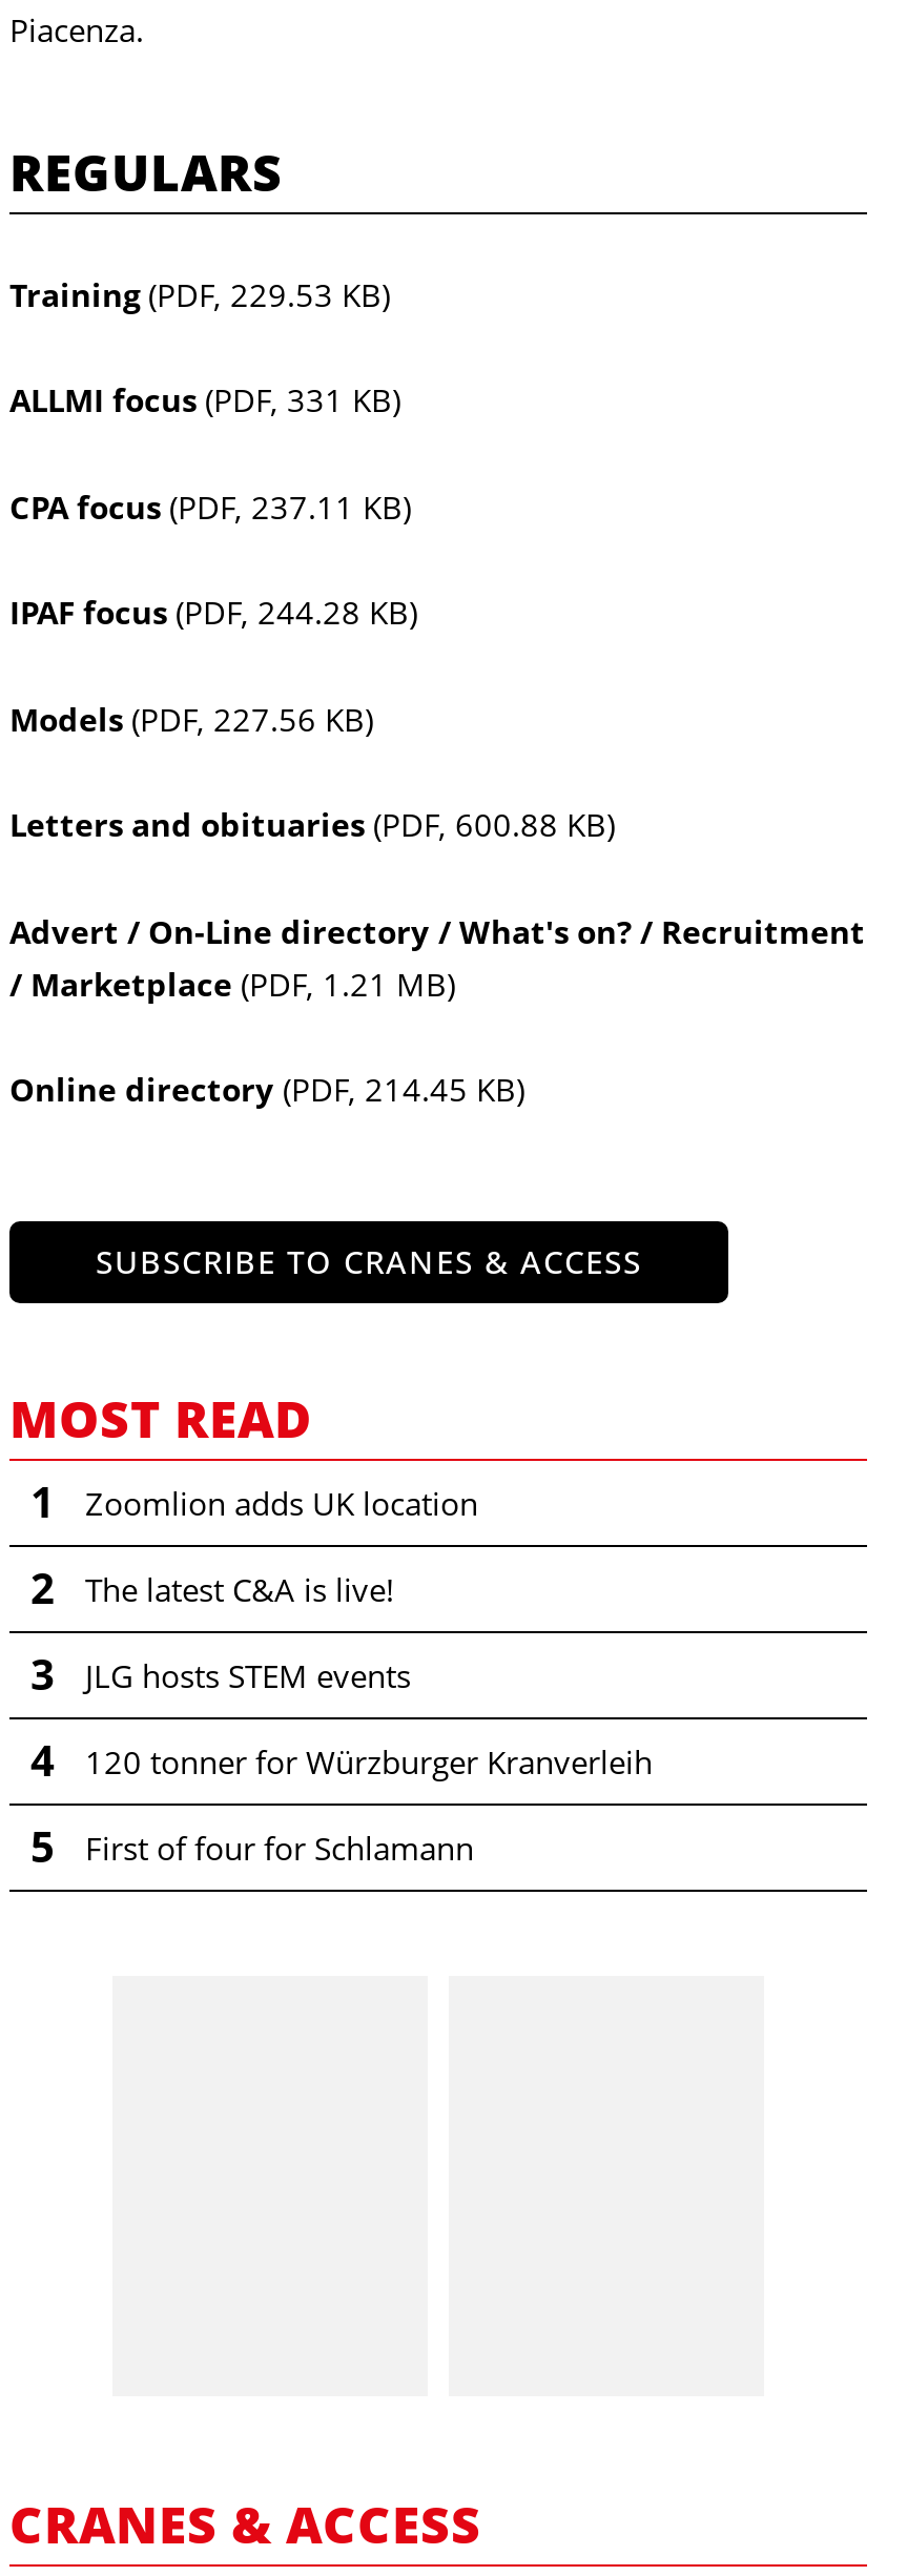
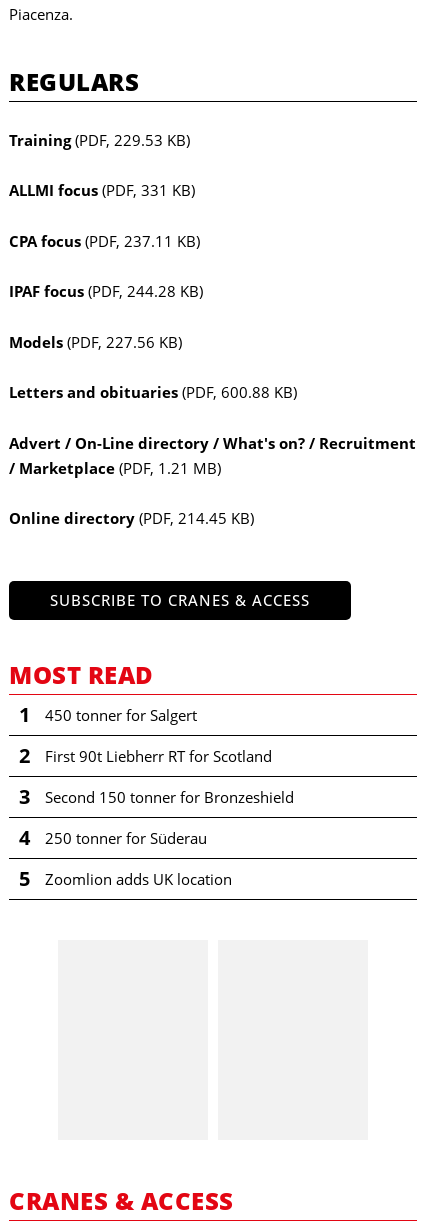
moved down: Zoomlion adds UK location

+ 450 tonner for Salgert

- The latest C&A is live!
+ First 90t Liebherr RT for Scotland

- JLG hosts STEM events
+ Second 150 tonner for Bronzeshield

- 120 tonner for Würzburger Kranverleih
+ 250 tonner for Süderau

- First of four for Schlamann
